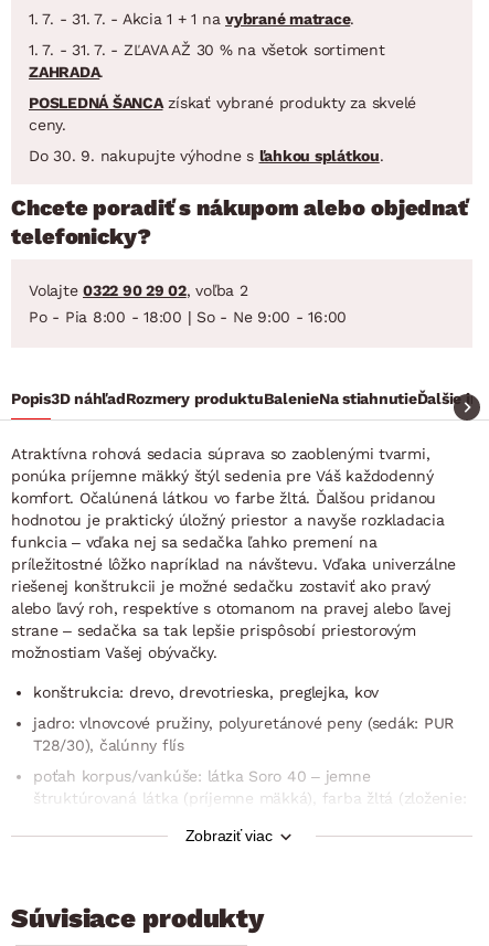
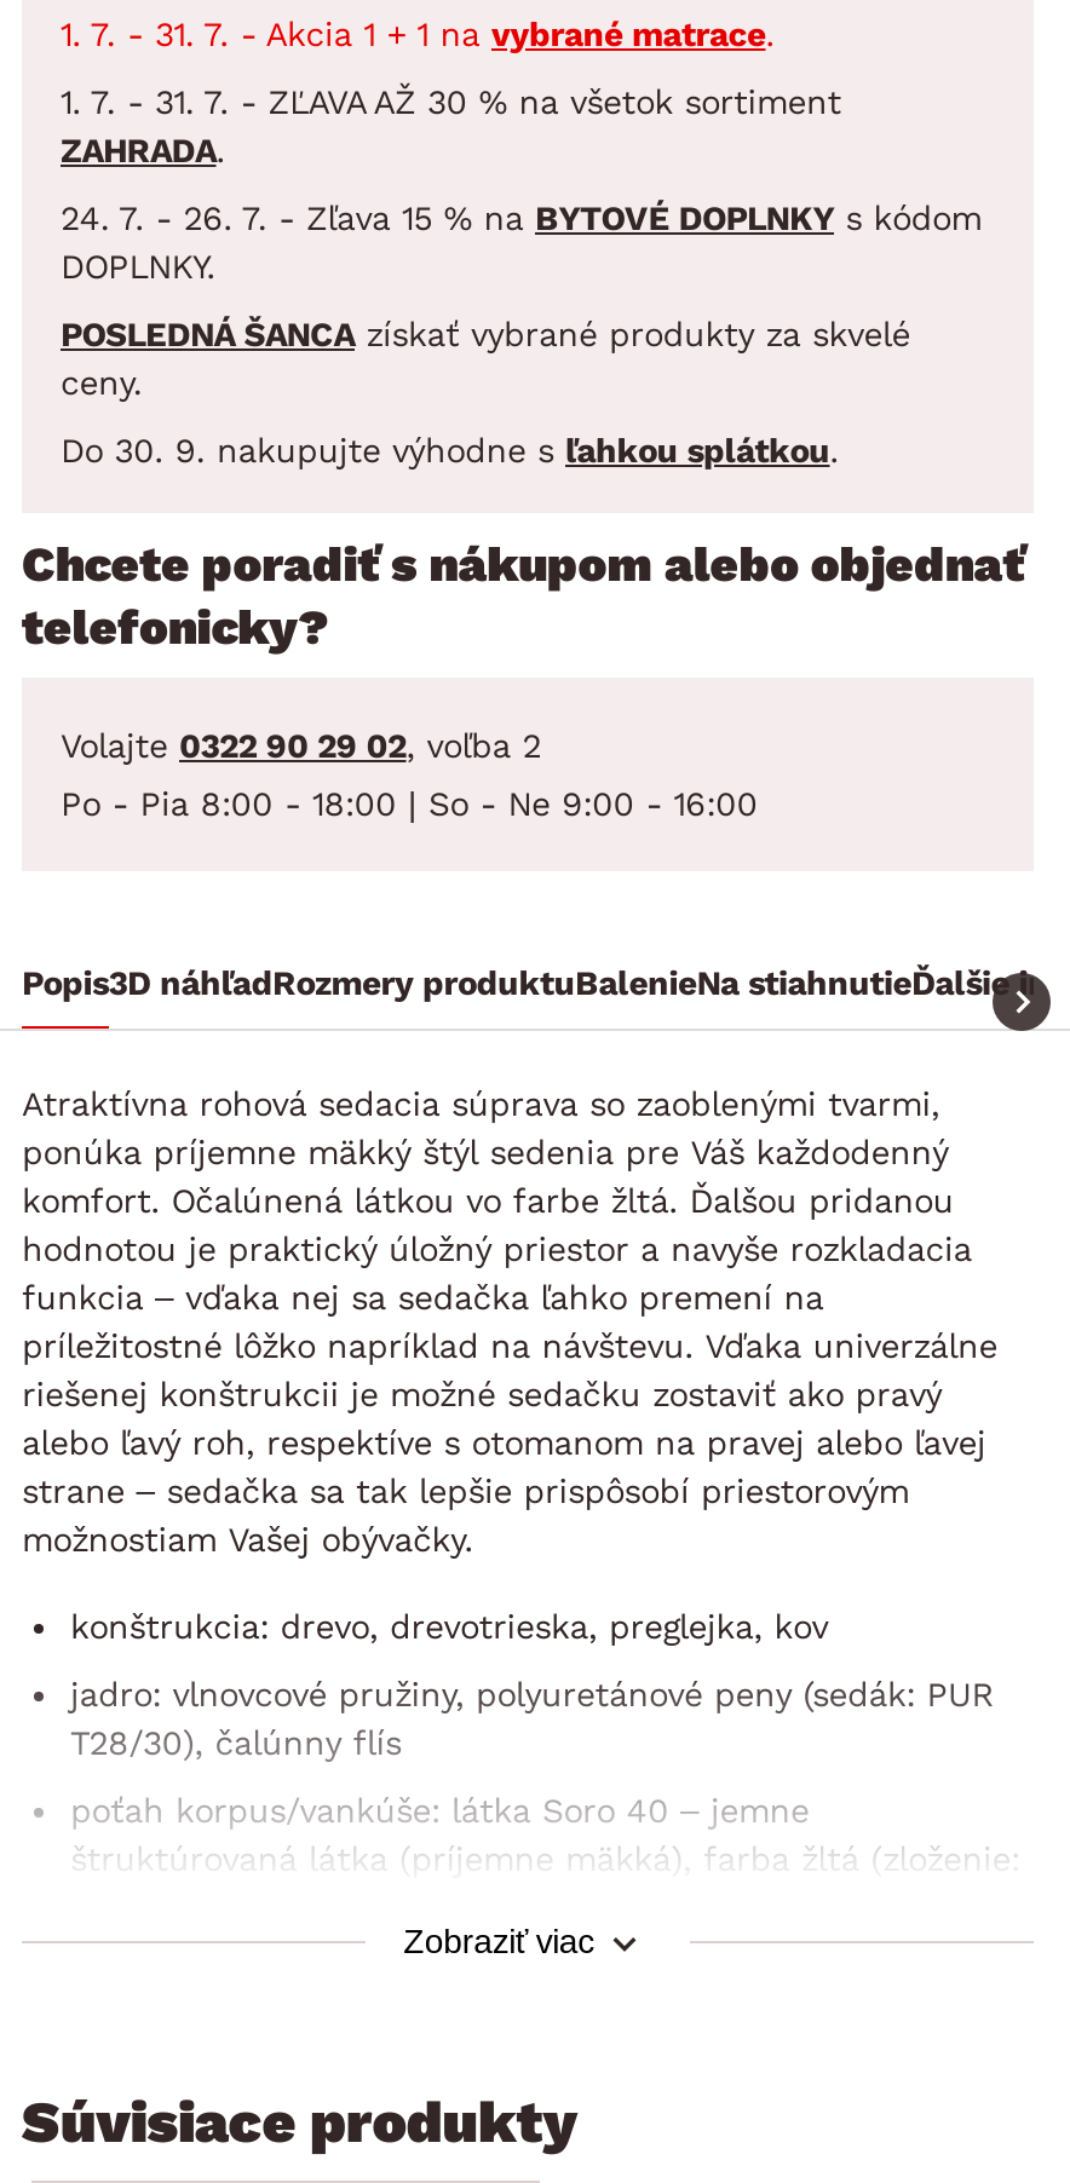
+ 24. 7. - 26. 7. - Zľava 15 % na BYTOVÉ DOPLNKY s kódom
+ DOPLNKY.
